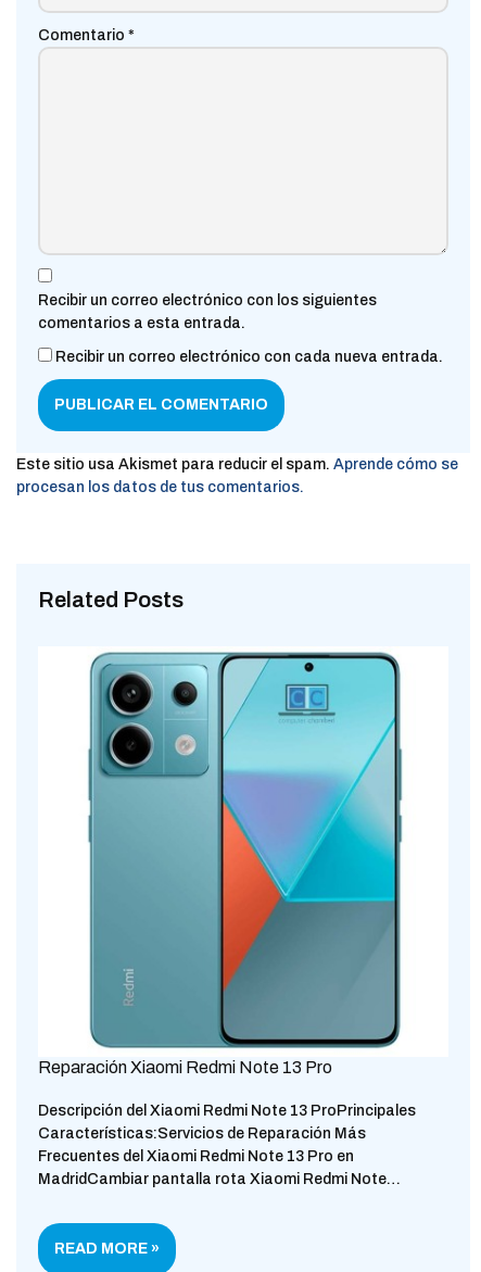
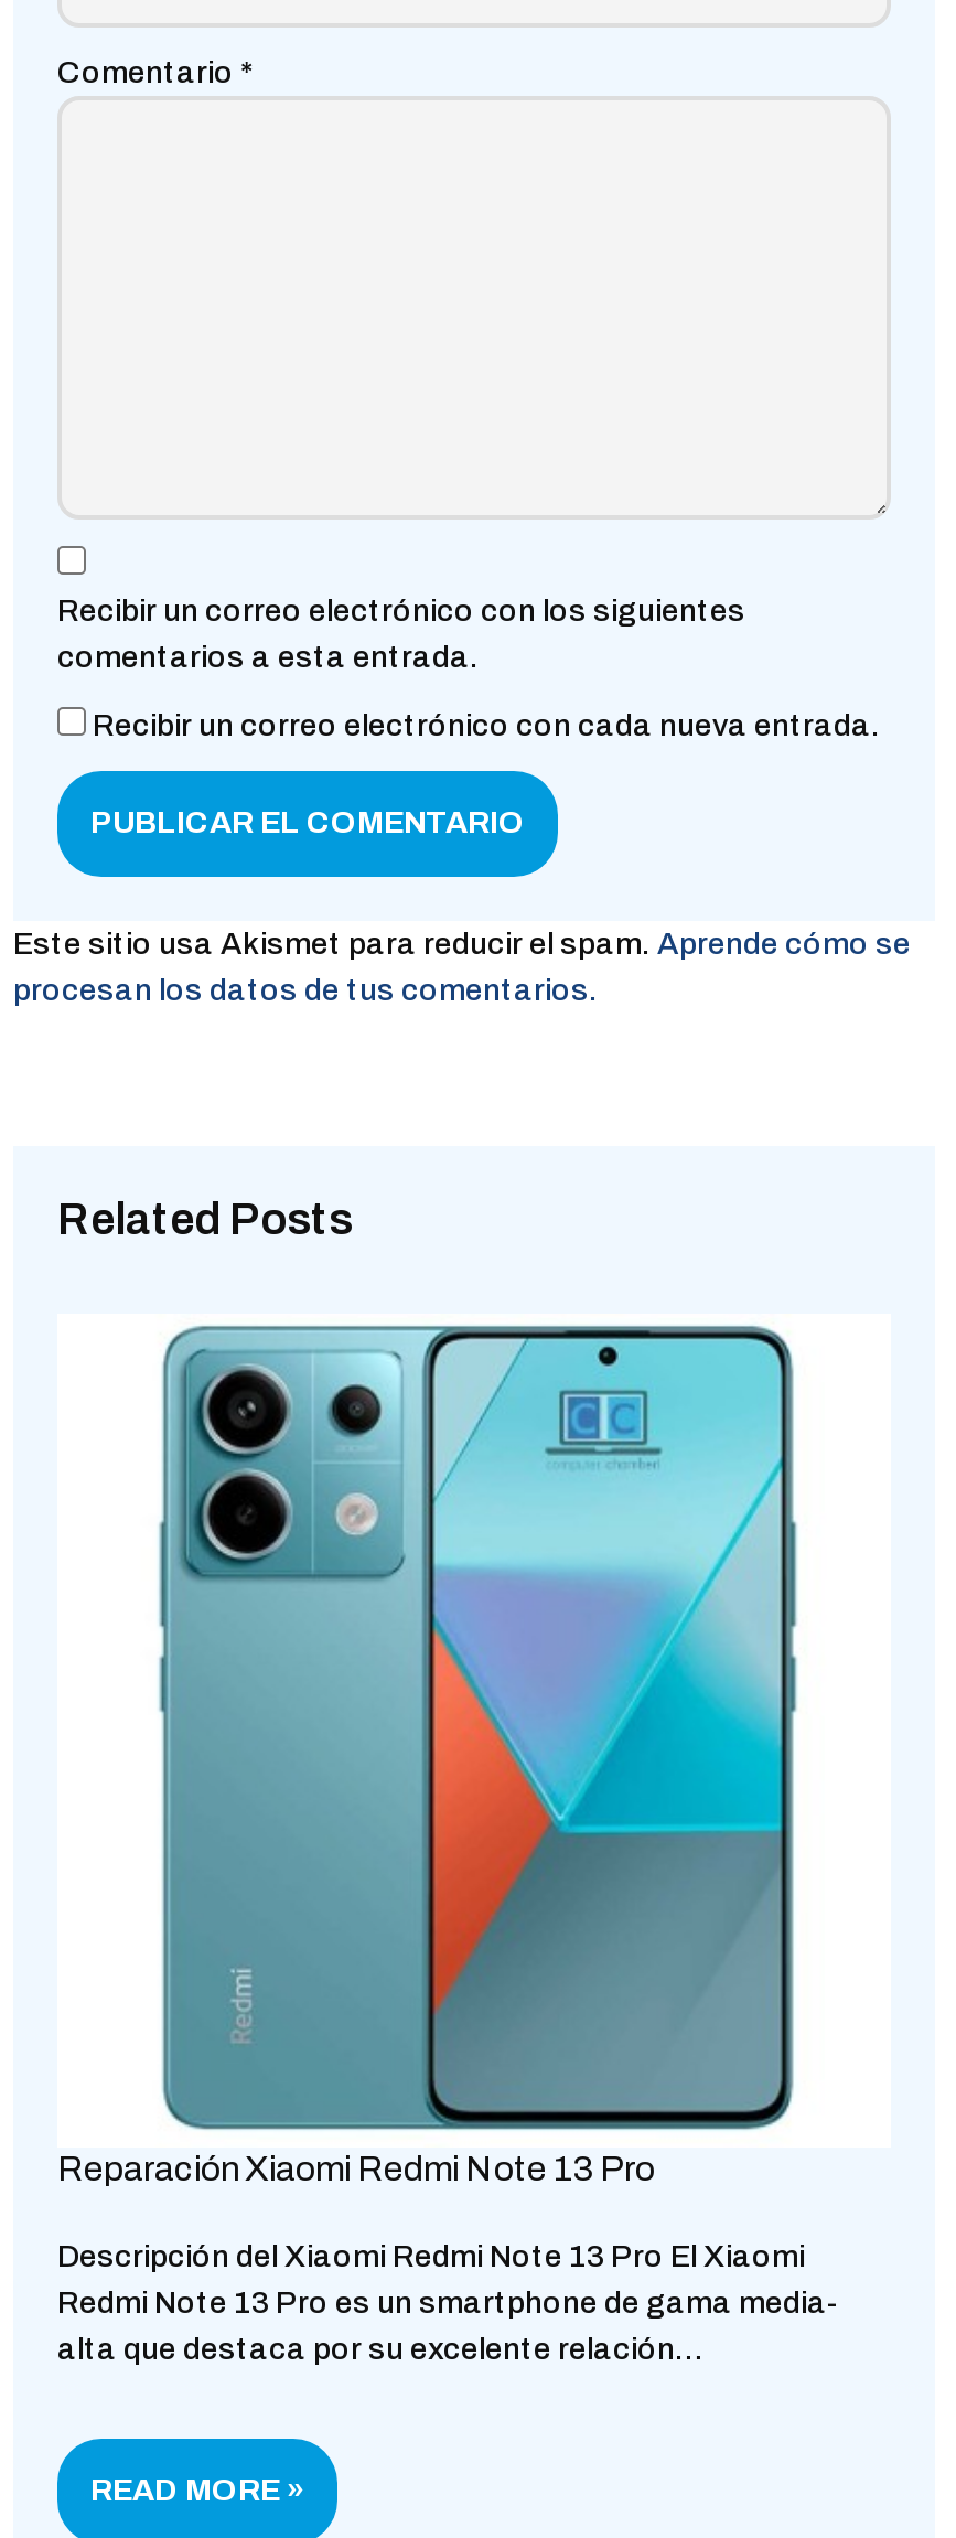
- Descripción del Xiaomi Redmi Note 13 ProPrincipales
- Características:Servicios de Reparación Más
- Frecuentes del Xiaomi Redmi Note 13 Pro en
- MadridCambiar pantalla rota Xiaomi Redmi Note…
+ Descripción del Xiaomi Redmi Note 13 Pro El Xiaomi
+ Redmi Note 13 Pro es un smartphone de gama media-
+ alta que destaca por su excelente relación…
